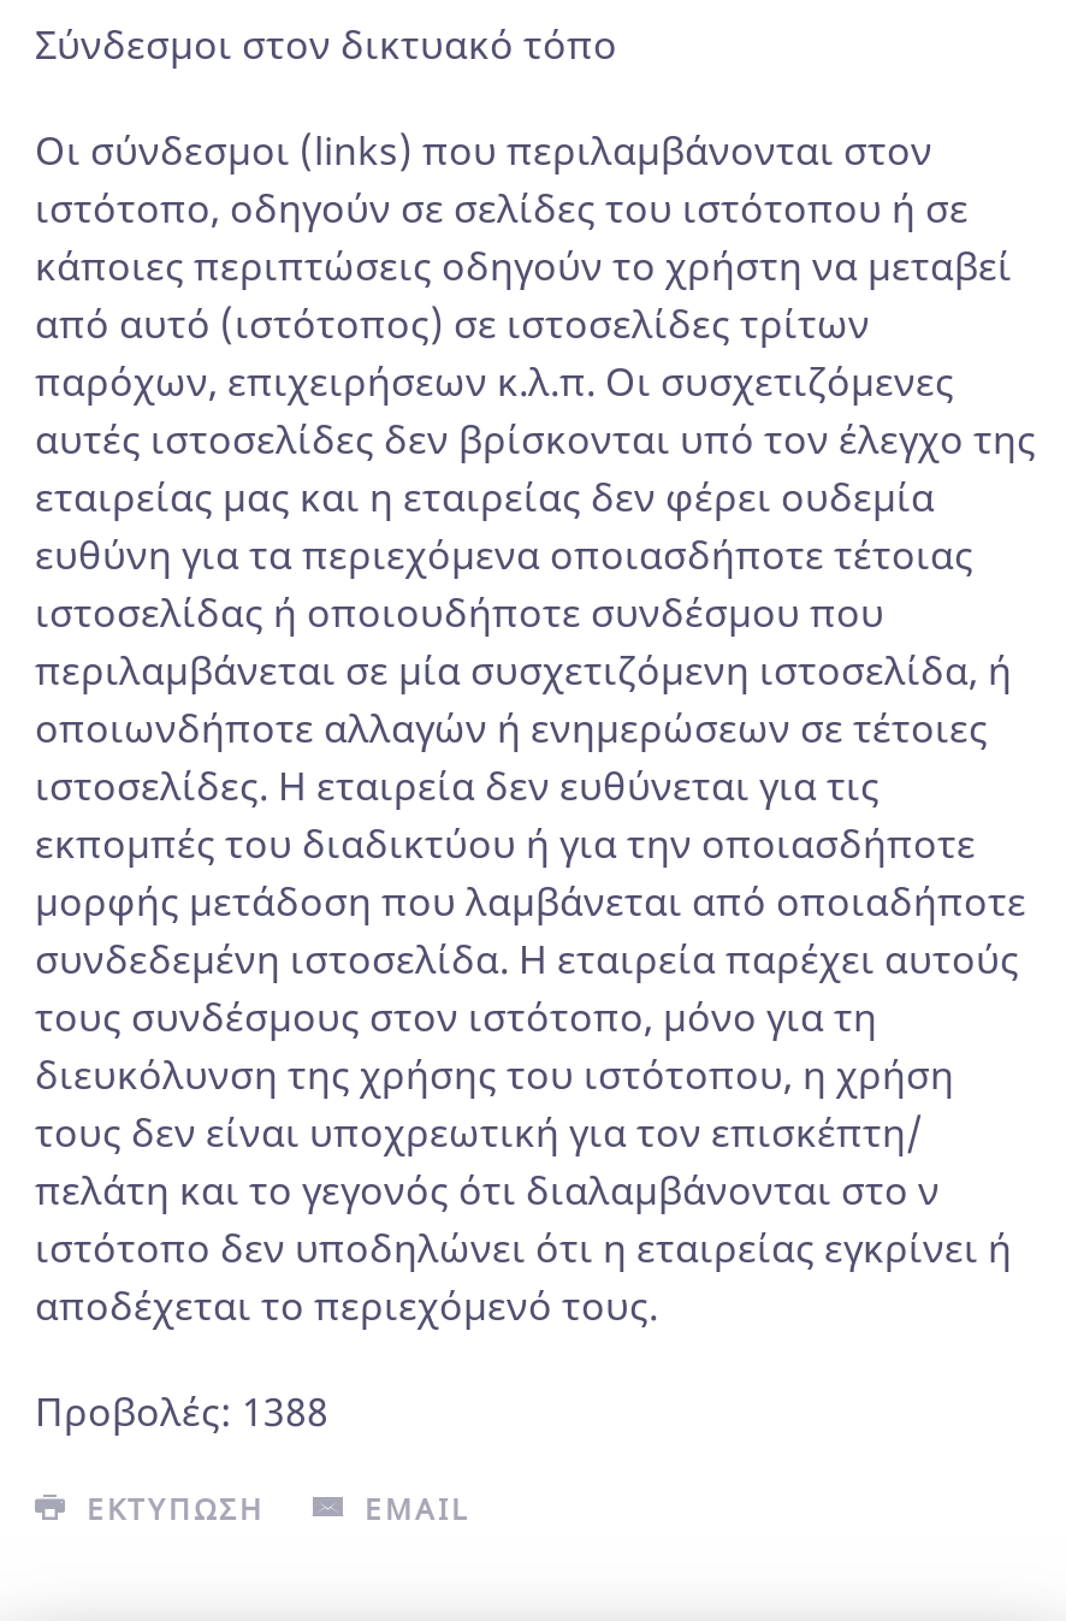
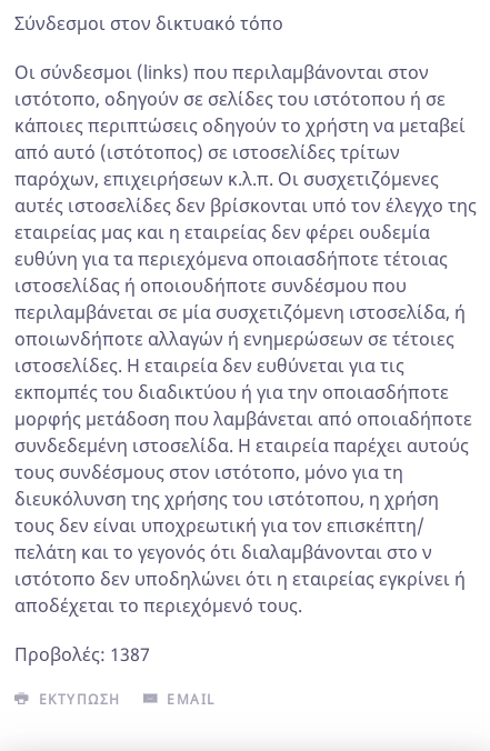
- Προβολές: 1388
+ Προβολές: 1387
